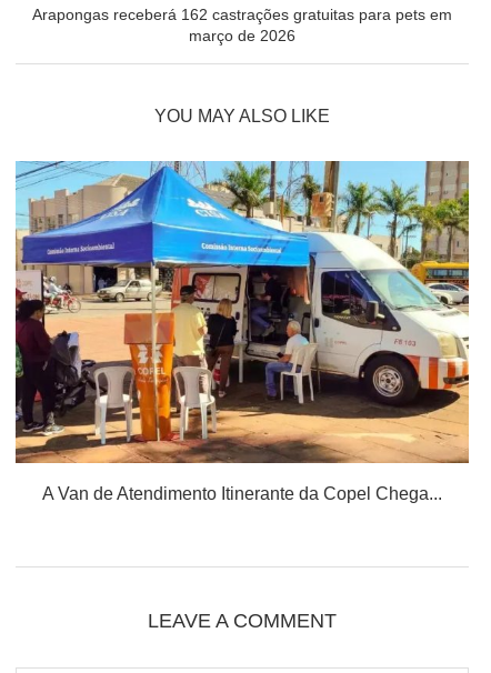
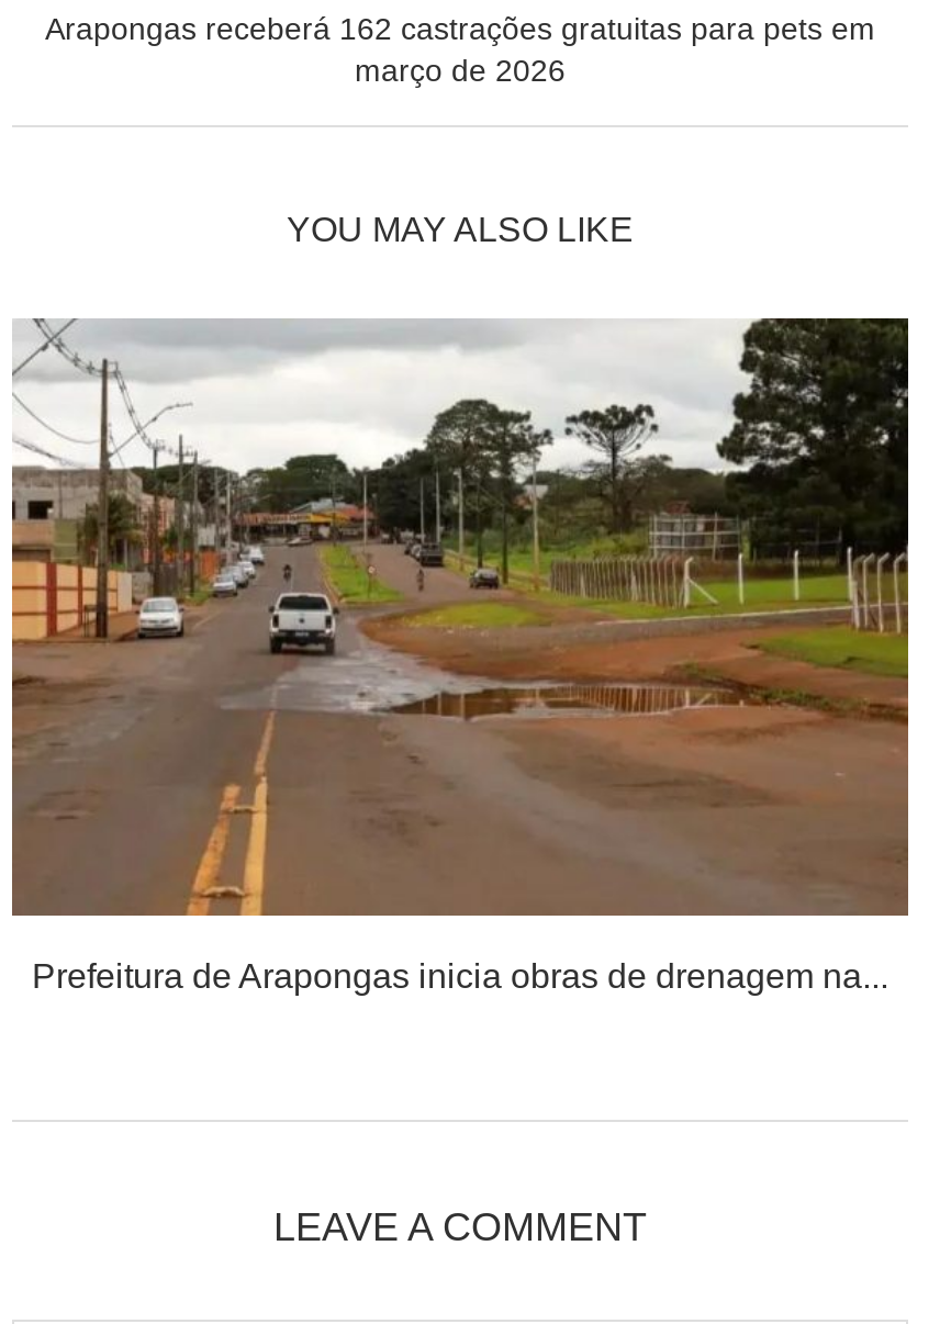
- [image]
- A Van de Atendimento Itinerante da Copel Chega...
+ [image]
+ Prefeitura de Arapongas inicia obras de drenagem na...
